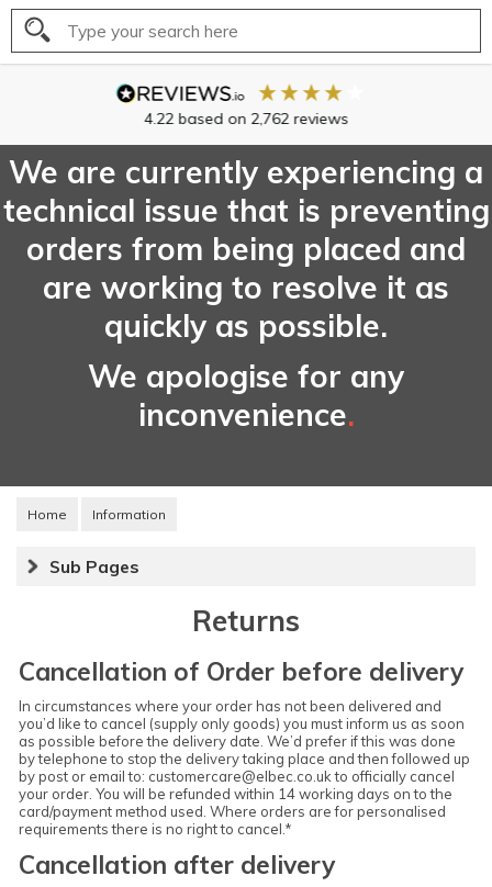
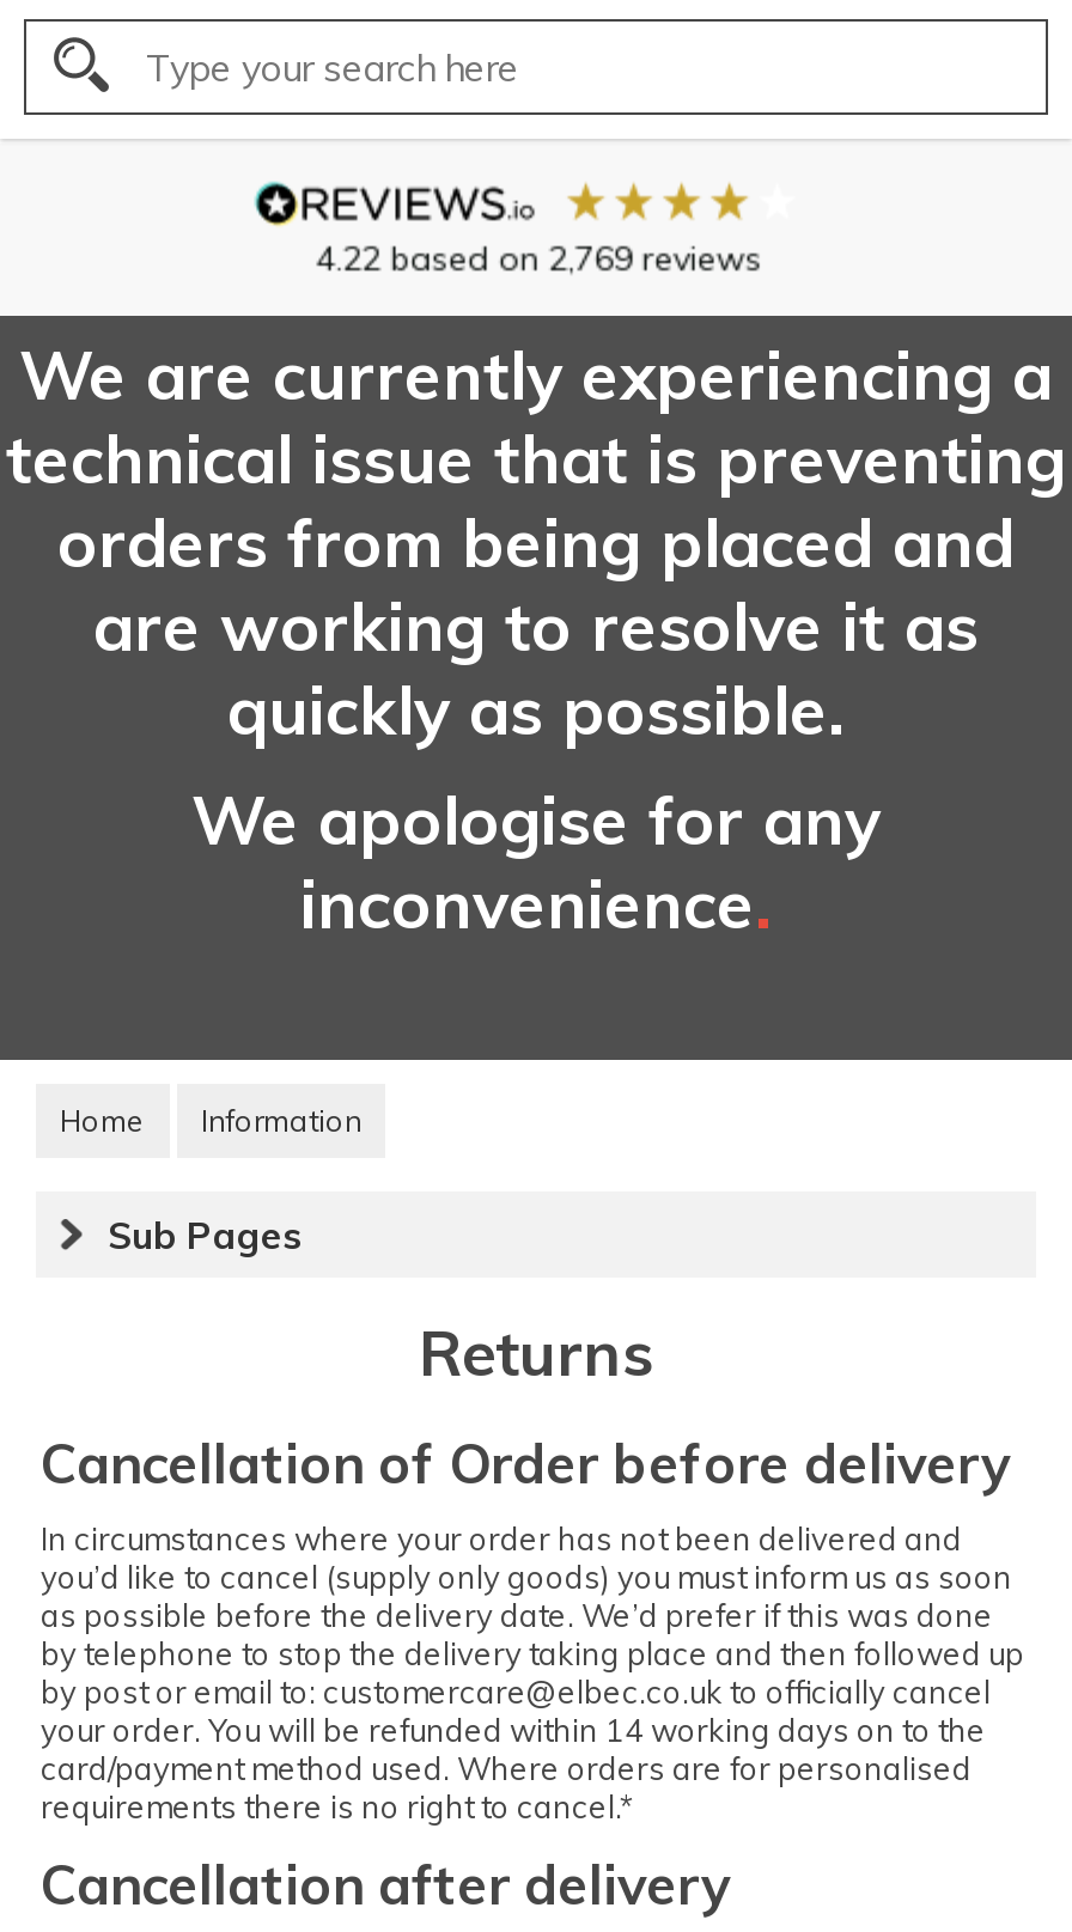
- 4.22 based on 2,762 reviews
+ 4.22 based on 2,769 reviews
